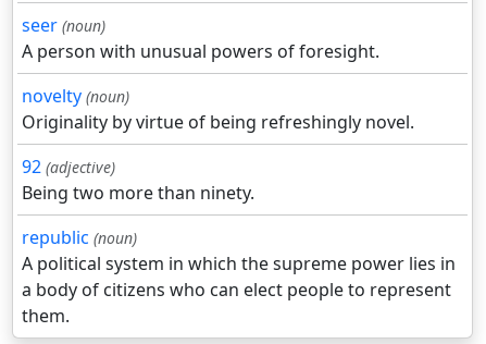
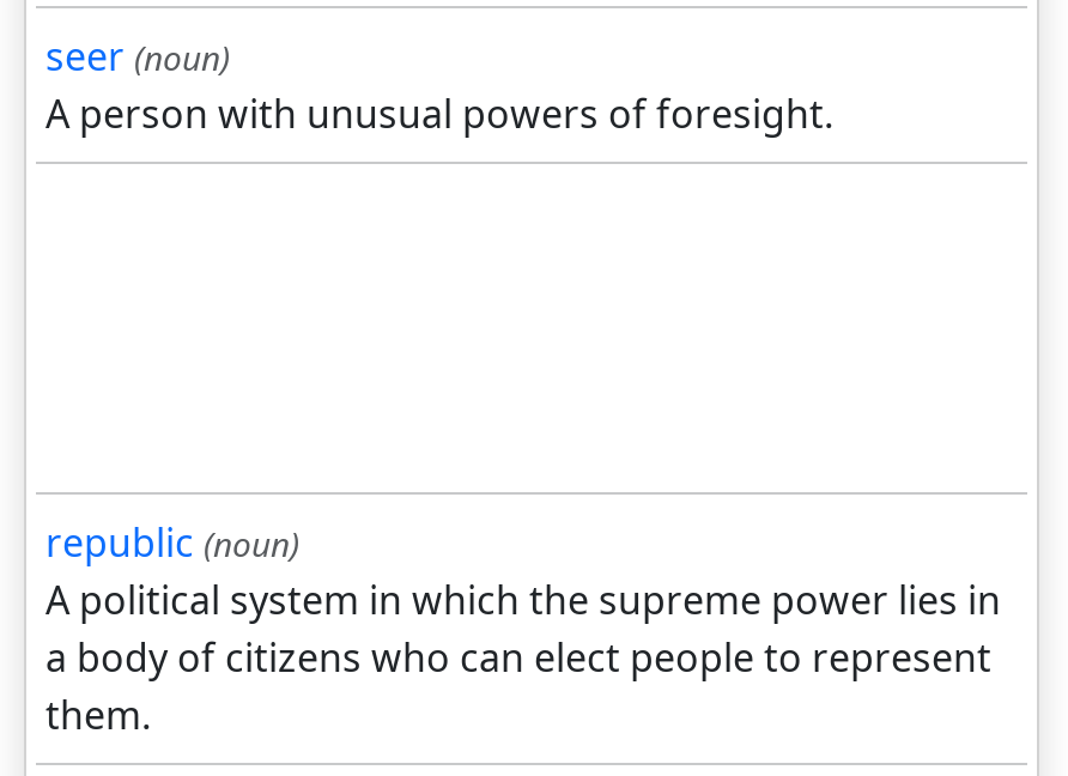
- novelty (noun)
- Originality by virtue of being refreshingly novel.
- 92 (adjective)
- Being two more than ninety.
